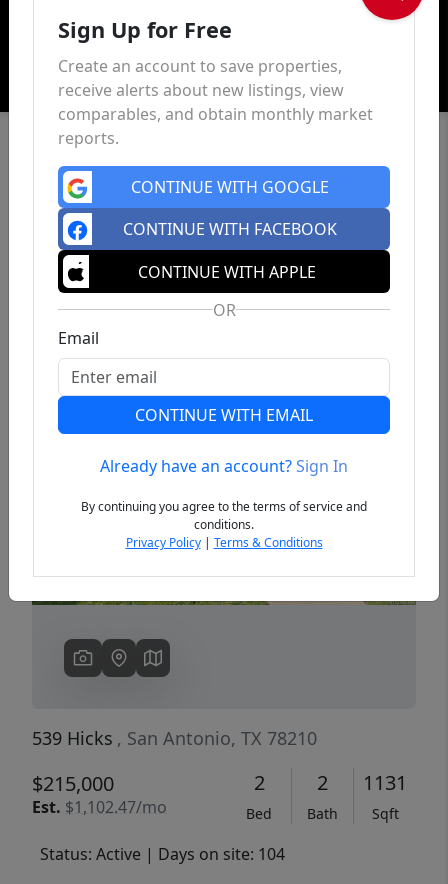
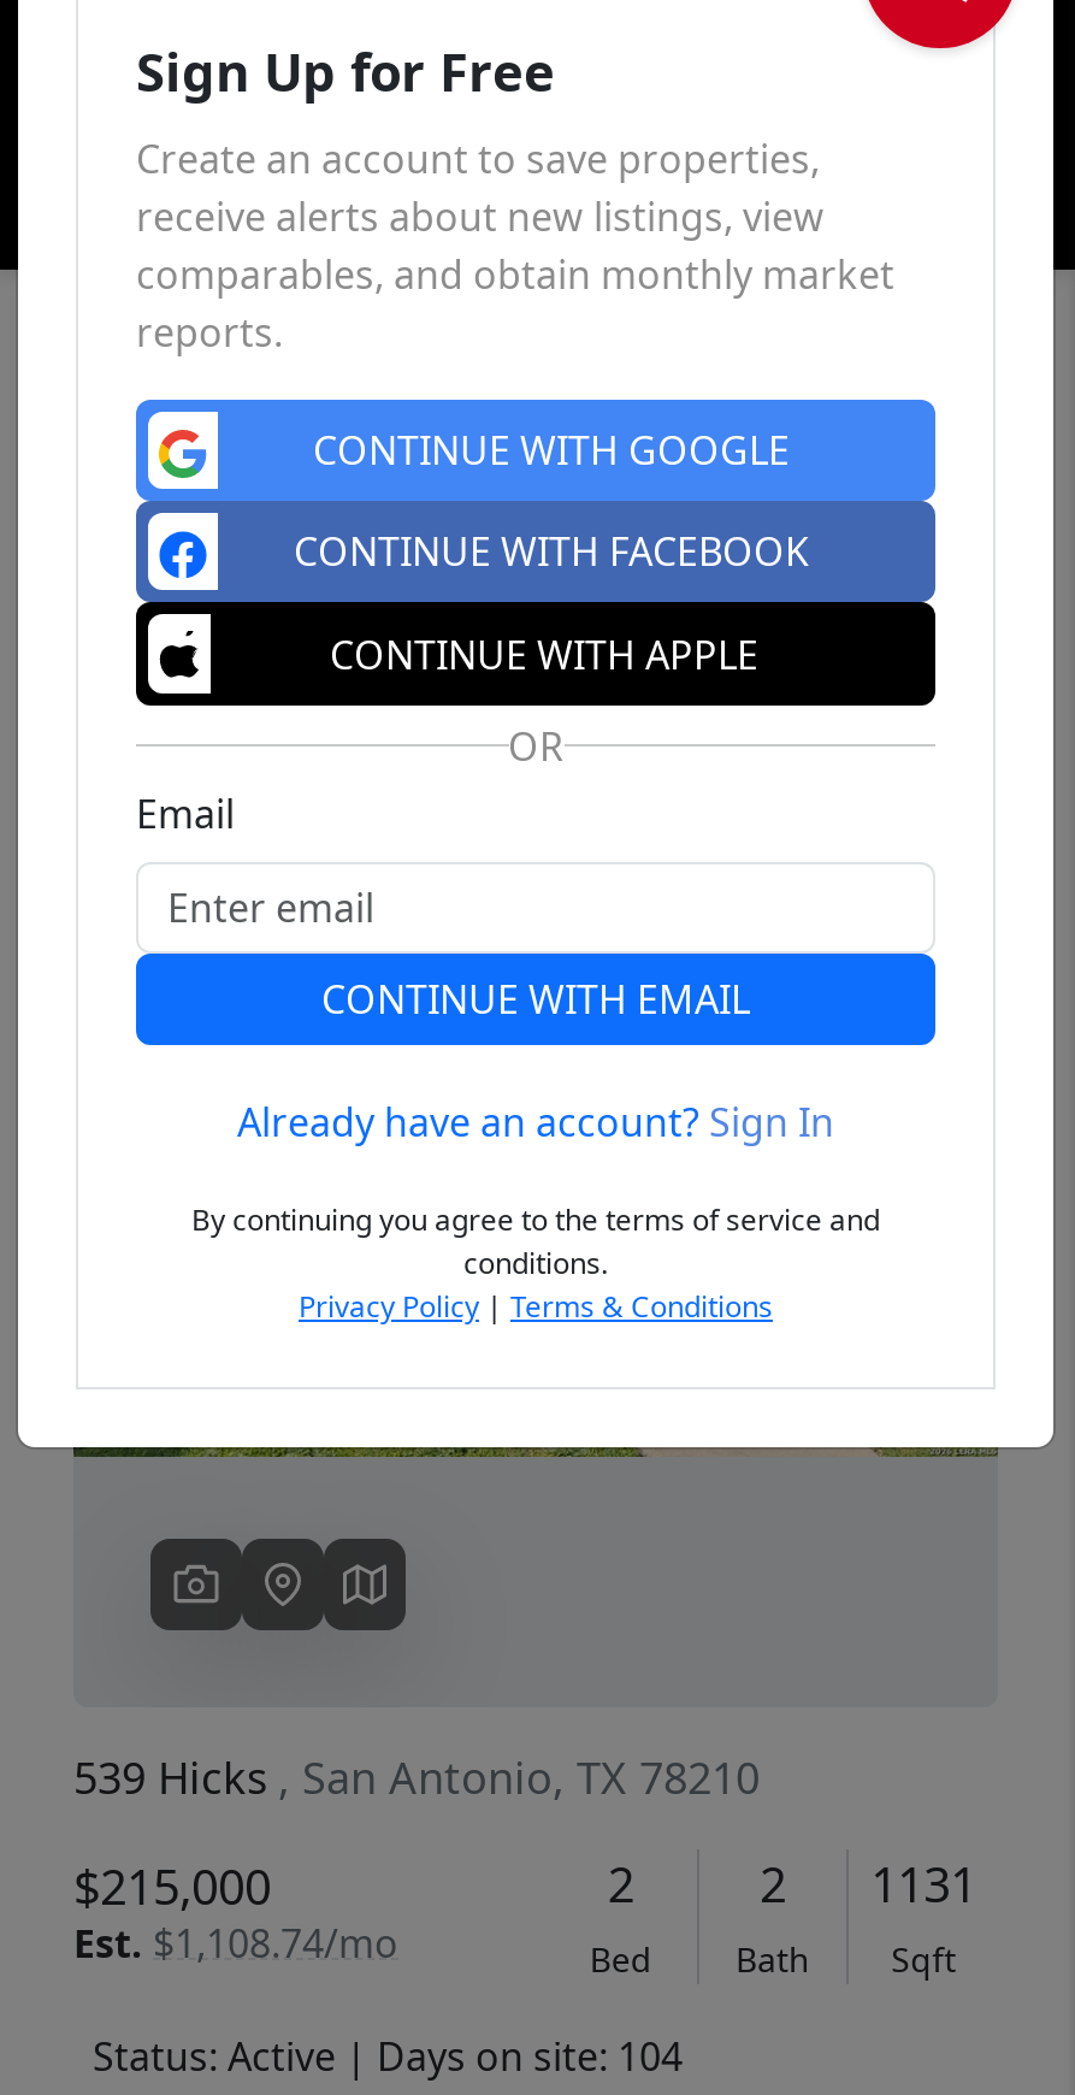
- Est. $1,102.47/mo
+ Est. $1,108.74/mo
